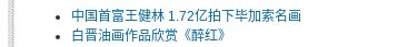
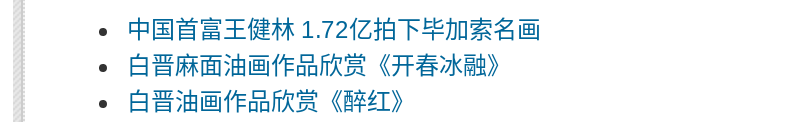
+ 白晋麻面油画作品欣赏《开春冰融》
